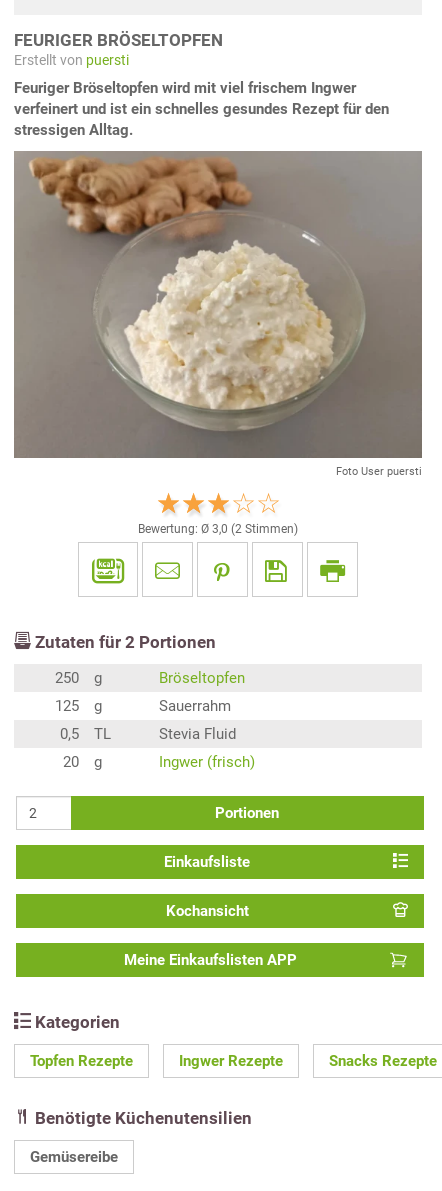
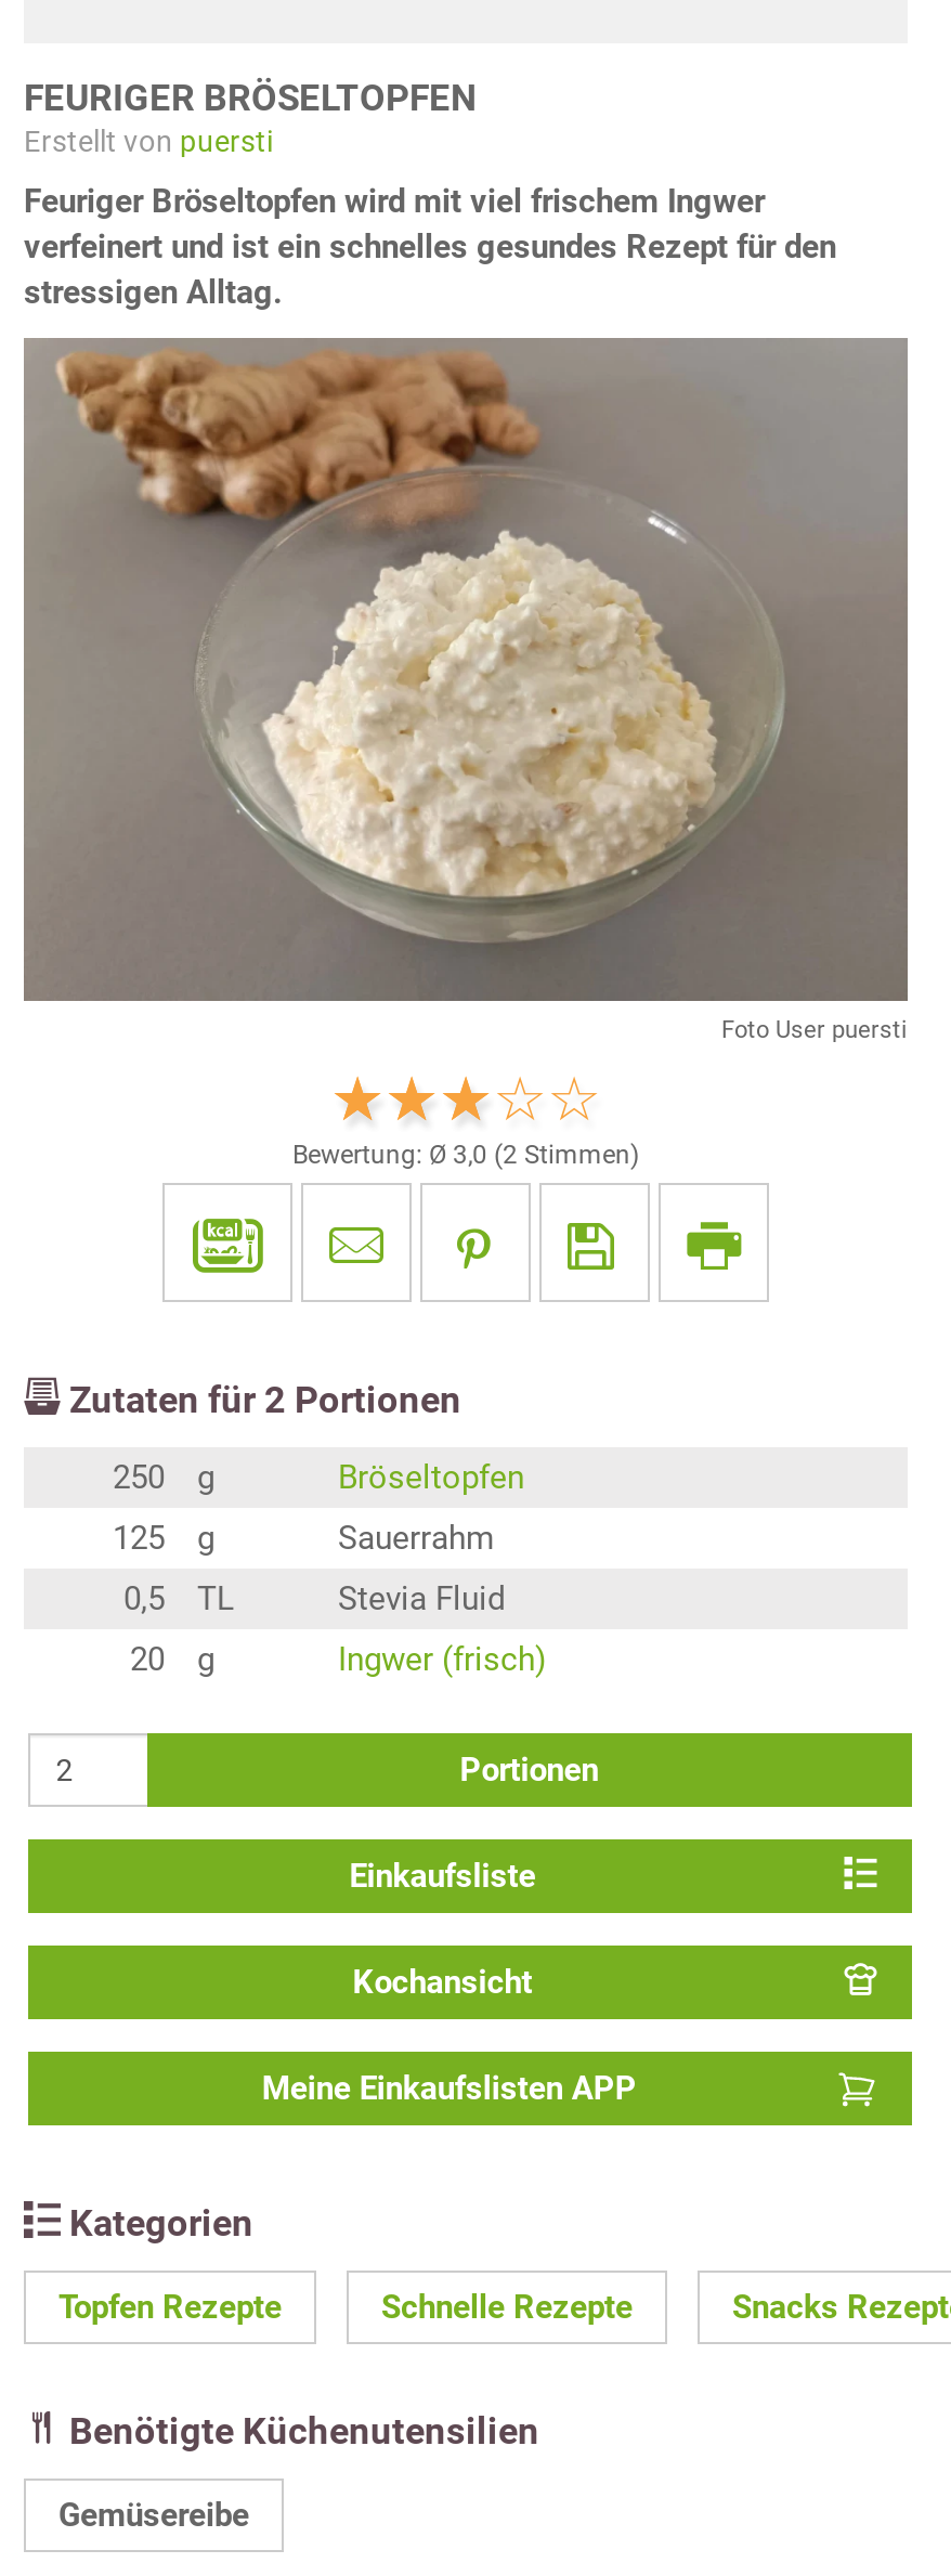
- Ingwer Rezepte
+ Schnelle Rezepte
